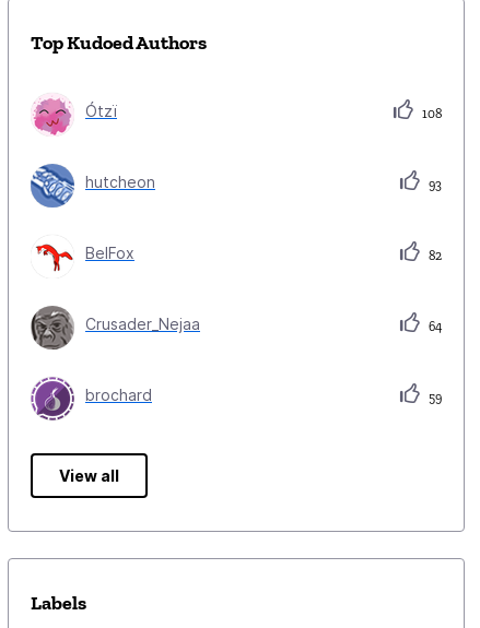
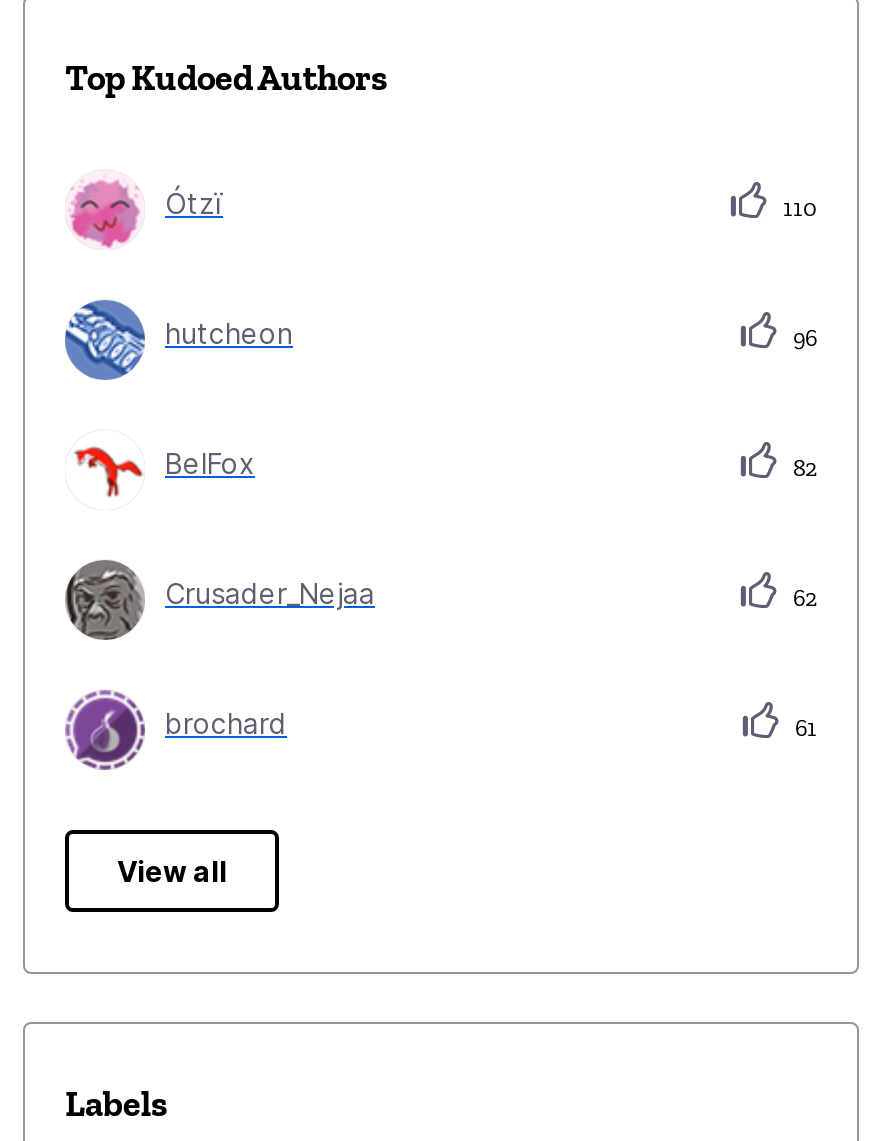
- 108
+ 110

- 93
+ 96

- 64
+ 62

- 59
+ 61
